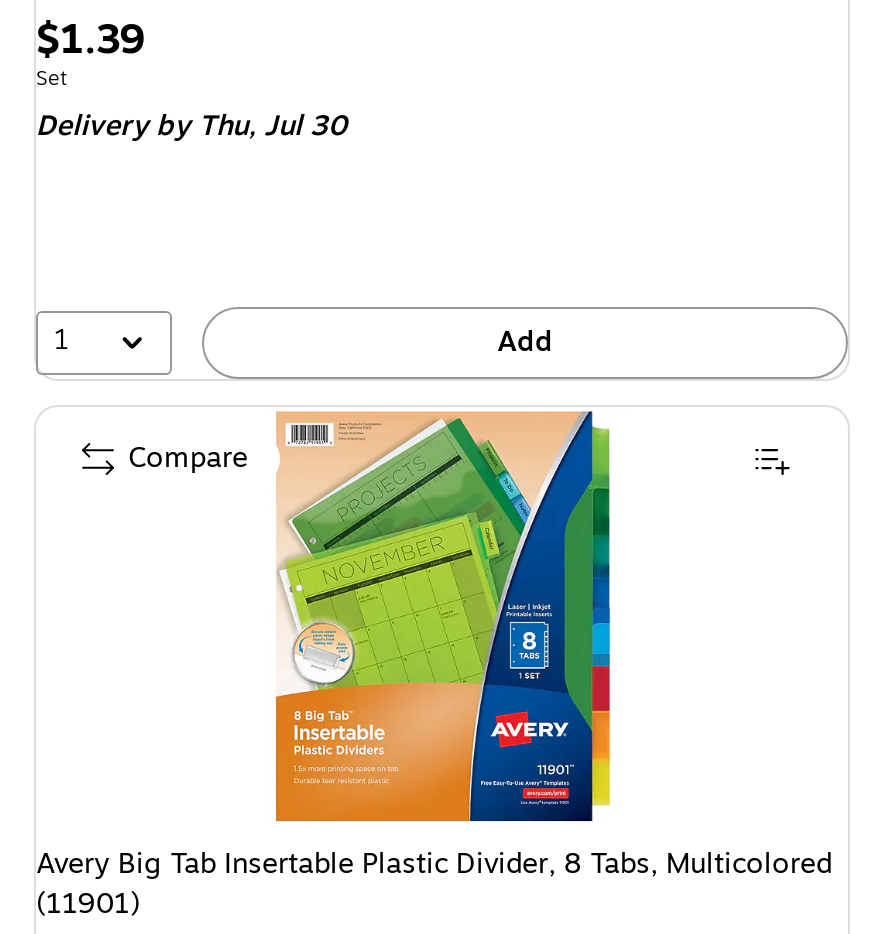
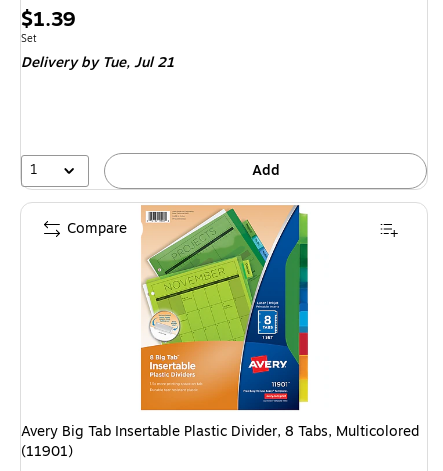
- Delivery by Thu, Jul 30
+ Delivery by Tue, Jul 21
